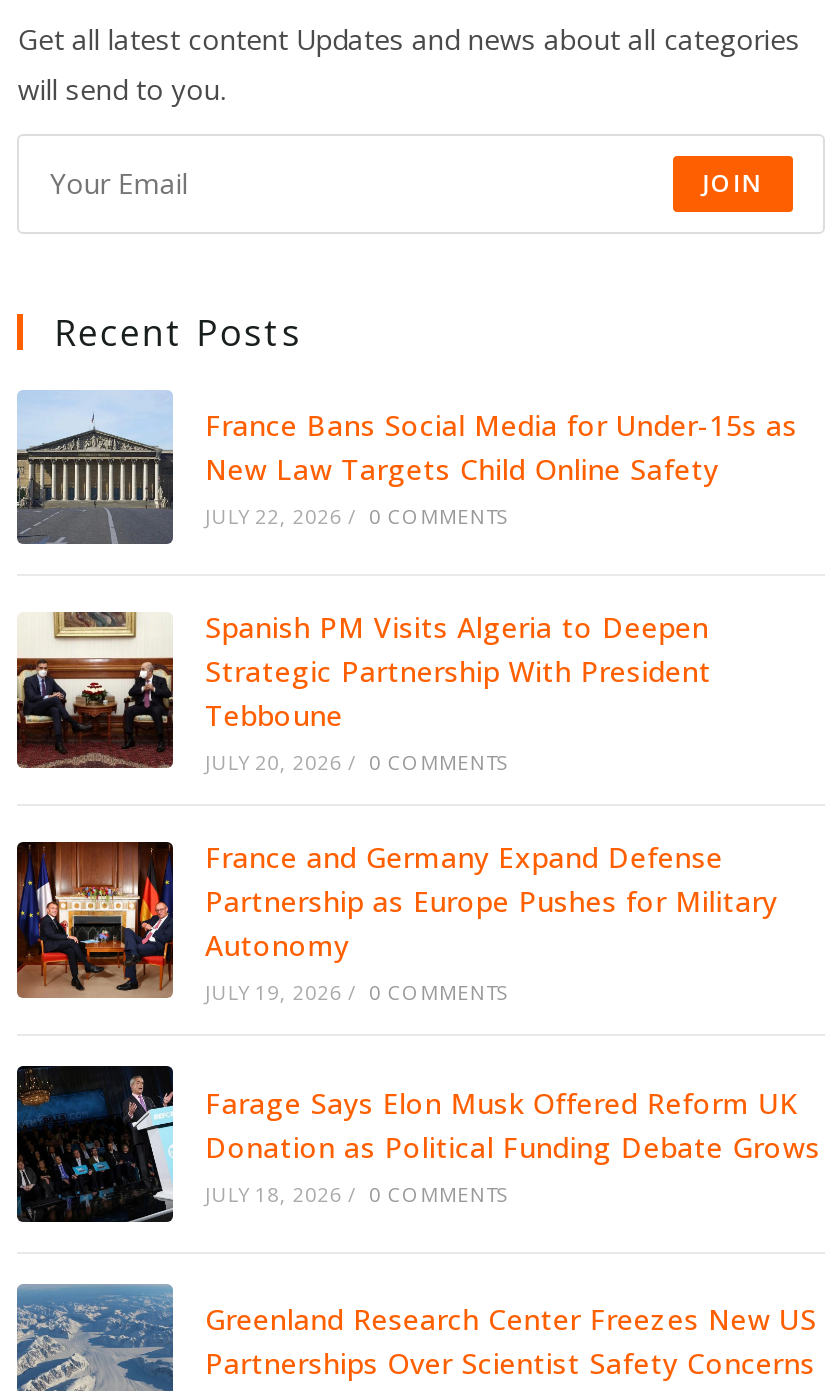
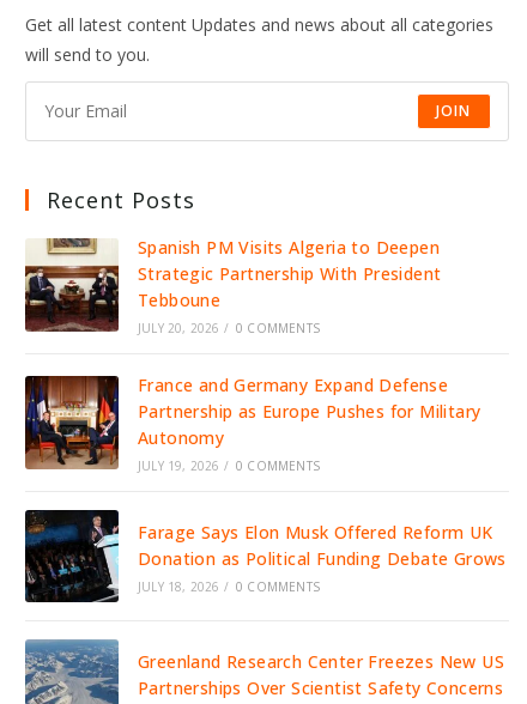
- [image]
- France Bans Social Media for Under-15s as
- New Law Targets Child Online Safety
- JULY 22, 2026 / 0 COMMENTS
